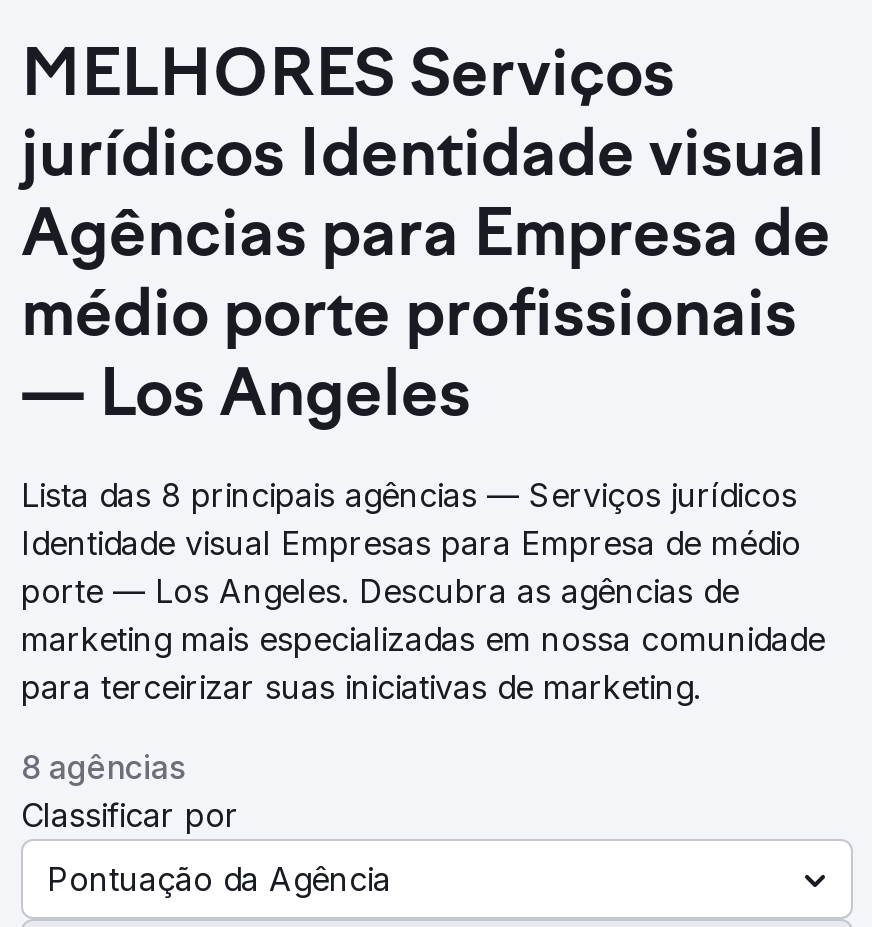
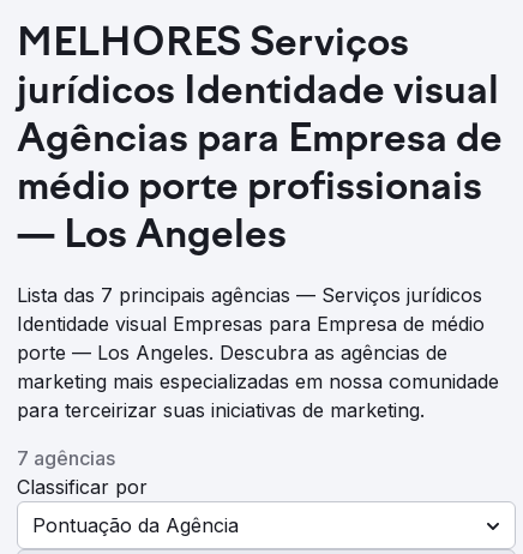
- Lista das 8 principais agências — Serviços jurídicos
+ Lista das 7 principais agências — Serviços jurídicos

- 8 agências
+ 7 agências
